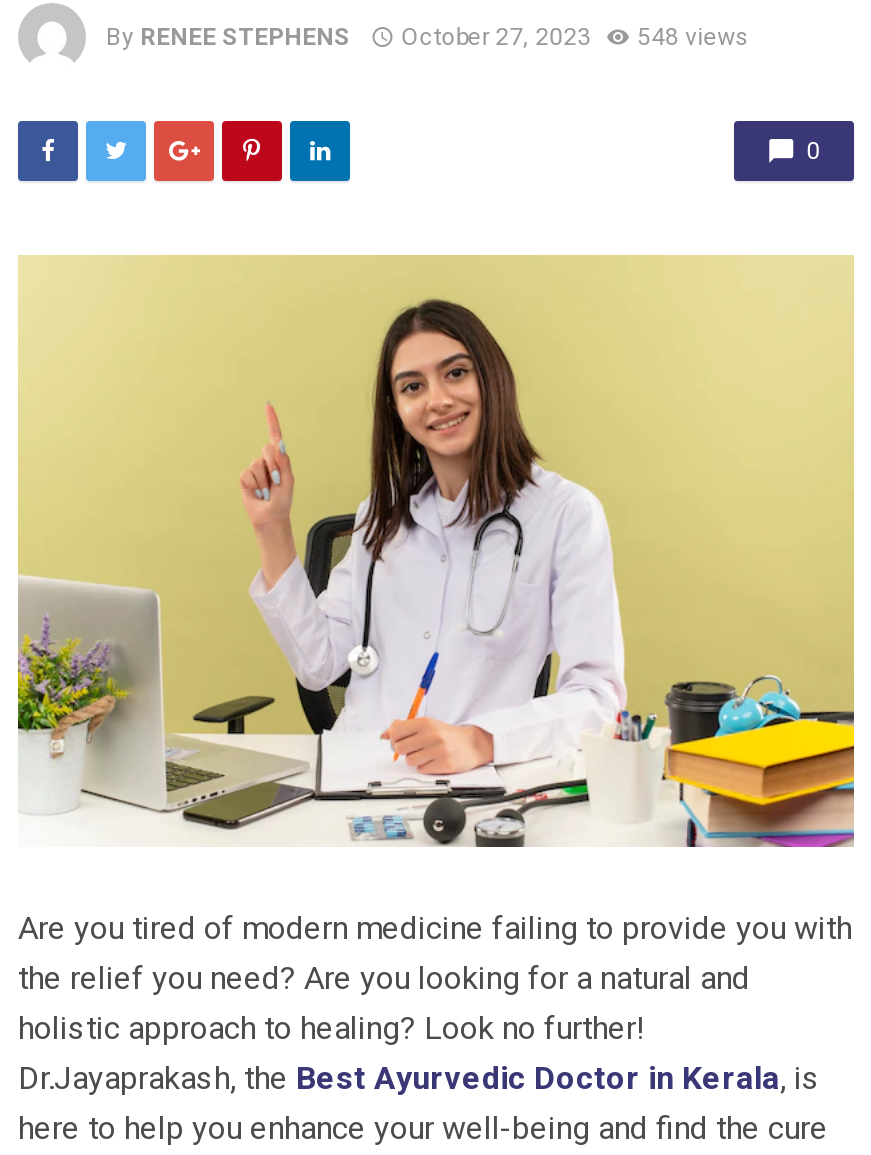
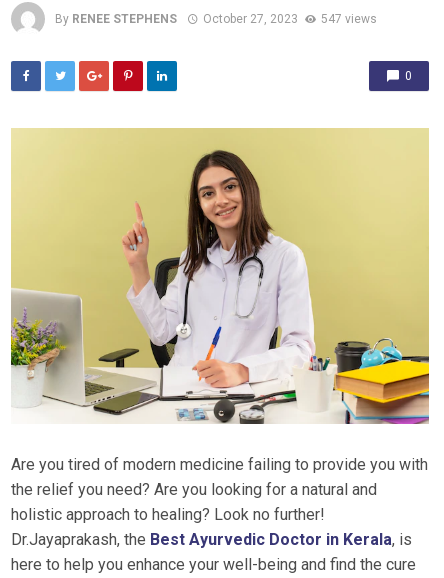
- By RENEE STEPHENS October 27, 2023 548 views
+ By RENEE STEPHENS October 27, 2023 547 views
